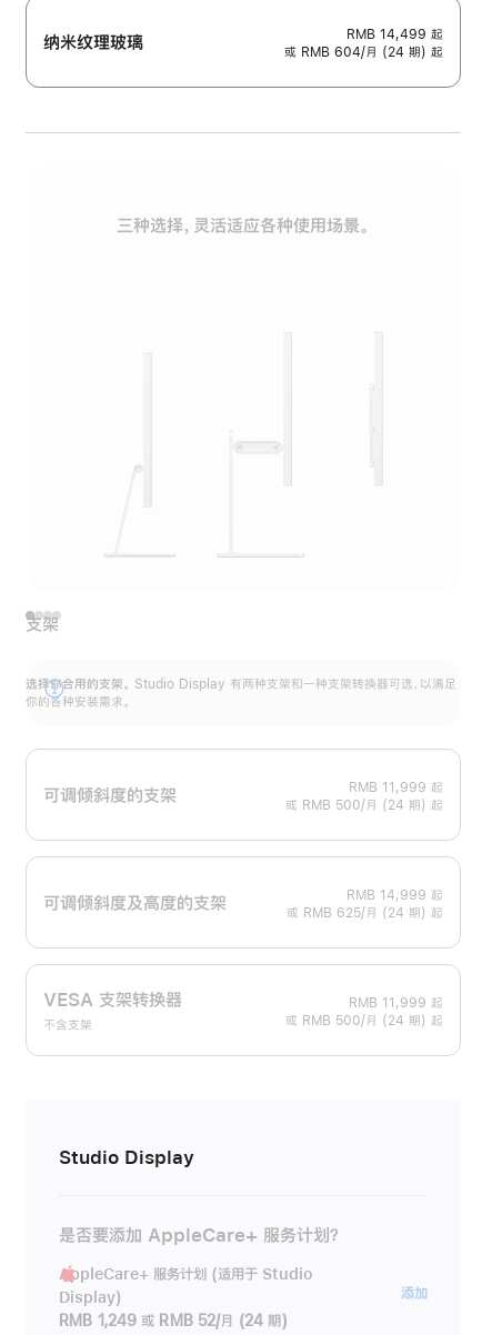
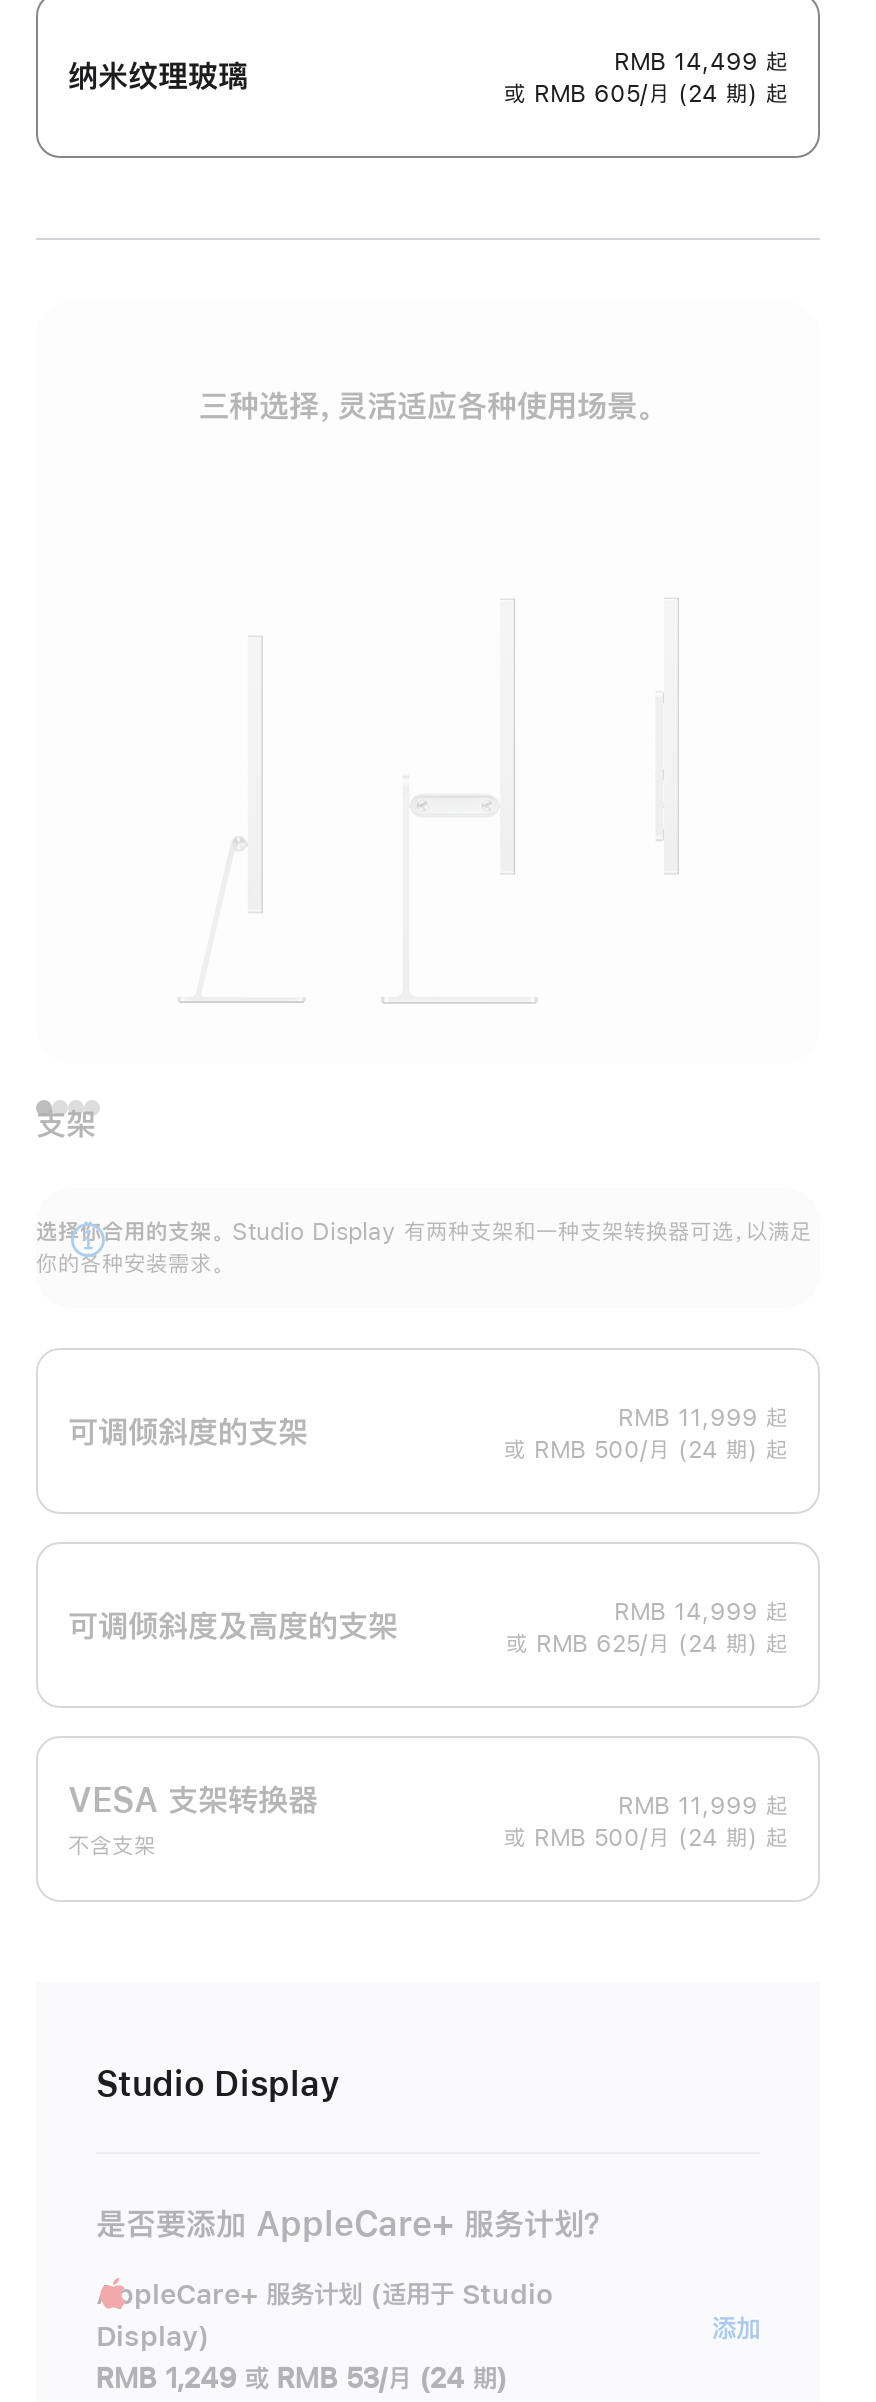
- 或 RMB 604/月 (24 期) 起
+ 或 RMB 605/月 (24 期) 起

- RMB 1,249 或 RMB 52/月 (24 期)
+ RMB 1,249 或 RMB 53/月 (24 期)
